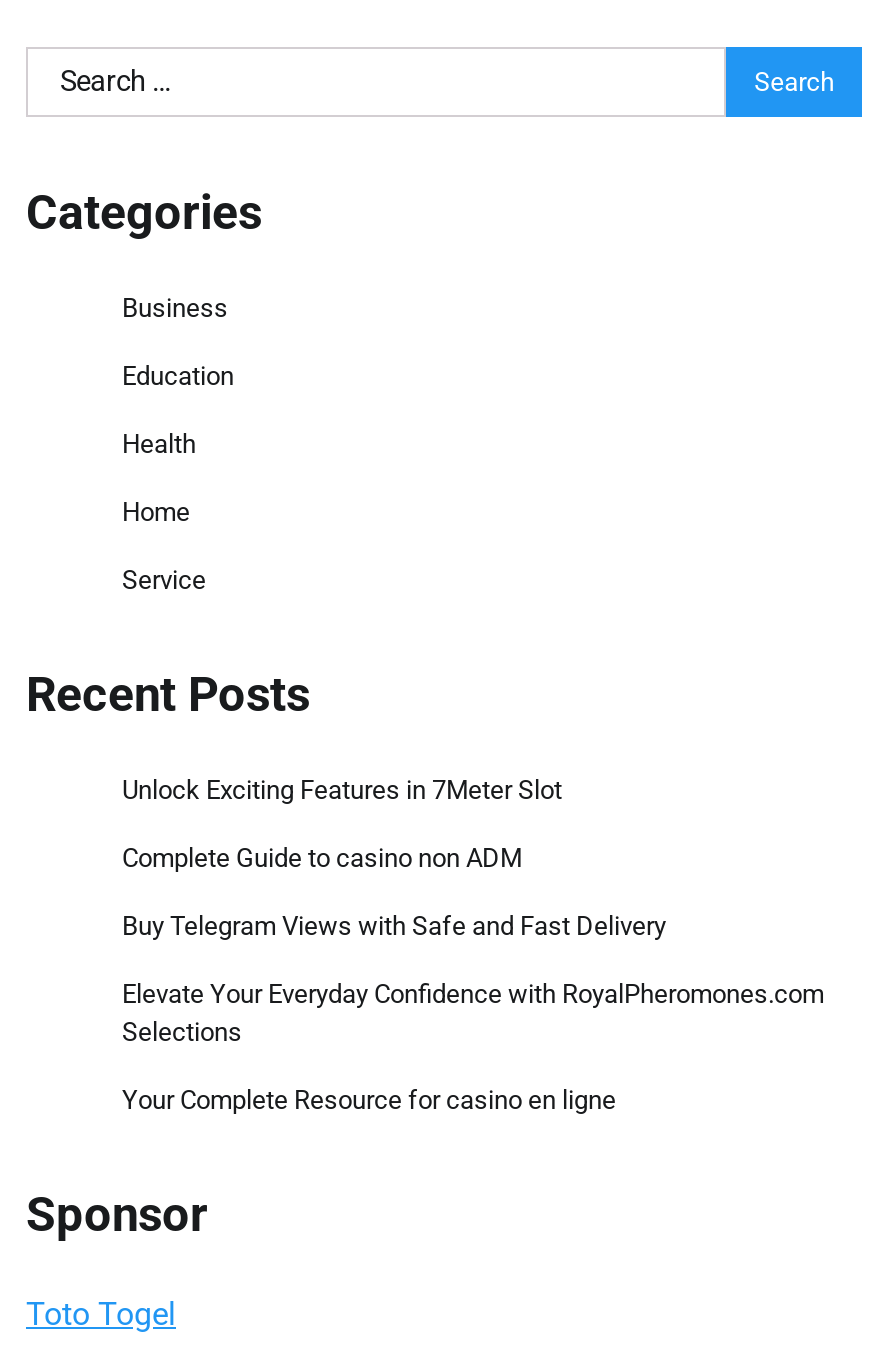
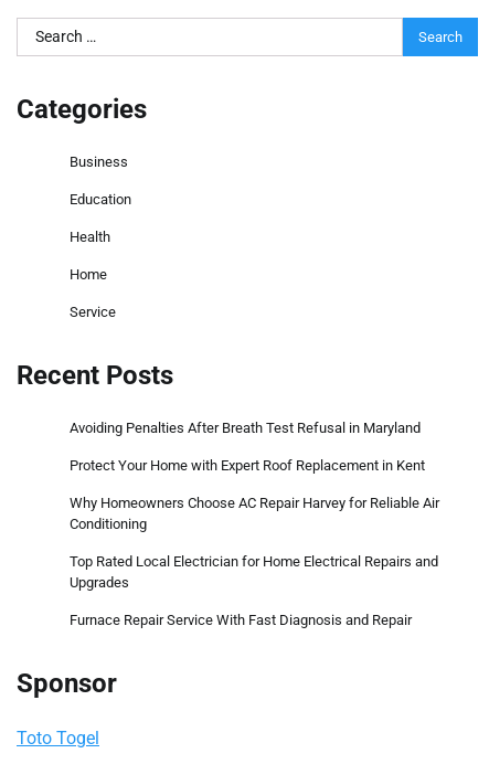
- Unlock Exciting Features in 7Meter Slot
+ Avoiding Penalties After Breath Test Refusal in Maryland

- Complete Guide to casino non ADM
+ Protect Your Home with Expert Roof Replacement in Kent

- Buy Telegram Views with Safe and Fast Delivery
+ Why Homeowners Choose AC Repair Harvey for Reliable Air
+ Conditioning

- Elevate Your Everyday Confidence with RoyalPheromones.com
- Selections
+ Top Rated Local Electrician for Home Electrical Repairs and
+ Upgrades

- Your Complete Resource for casino en ligne
+ Furnace Repair Service With Fast Diagnosis and Repair
